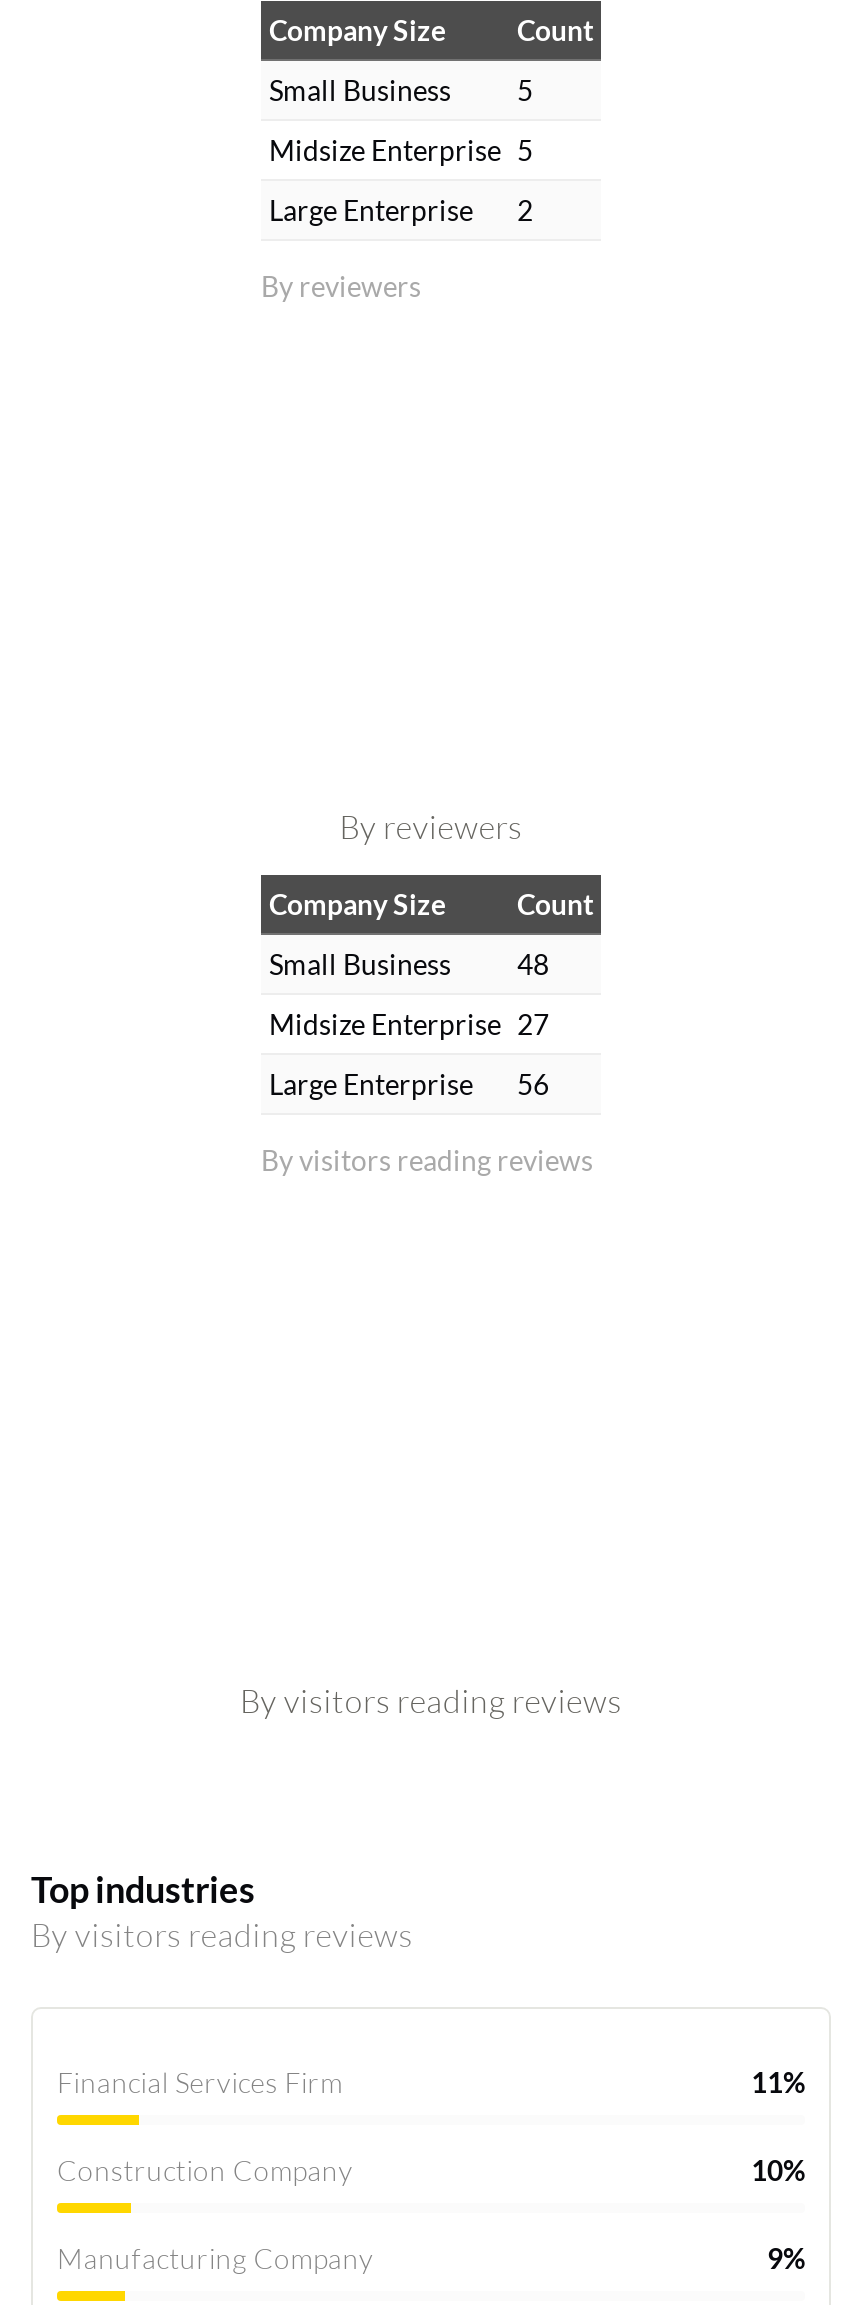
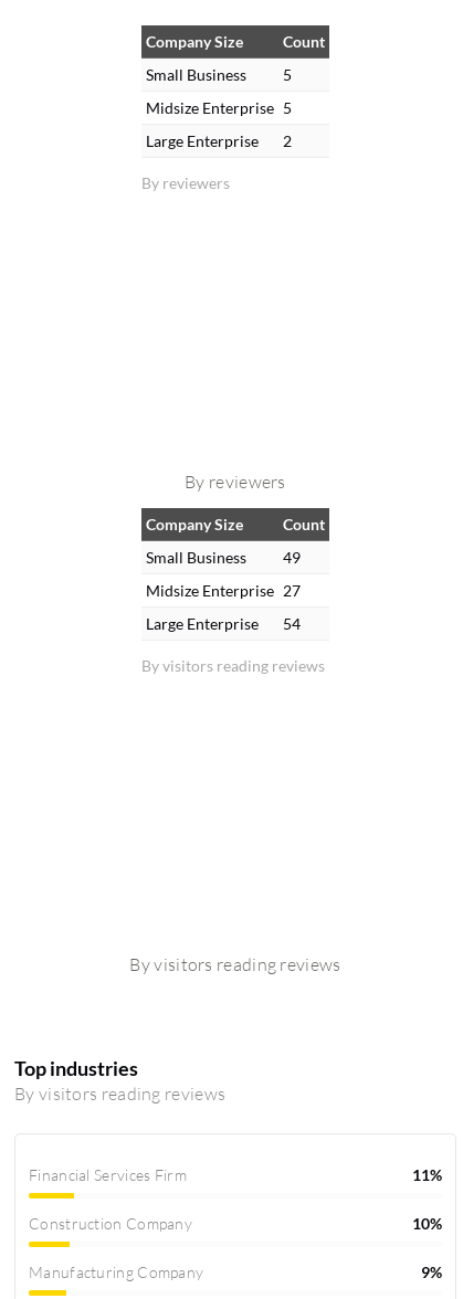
- Small Business 48
+ Small Business 49

- Large Enterprise 56
+ Large Enterprise 54
